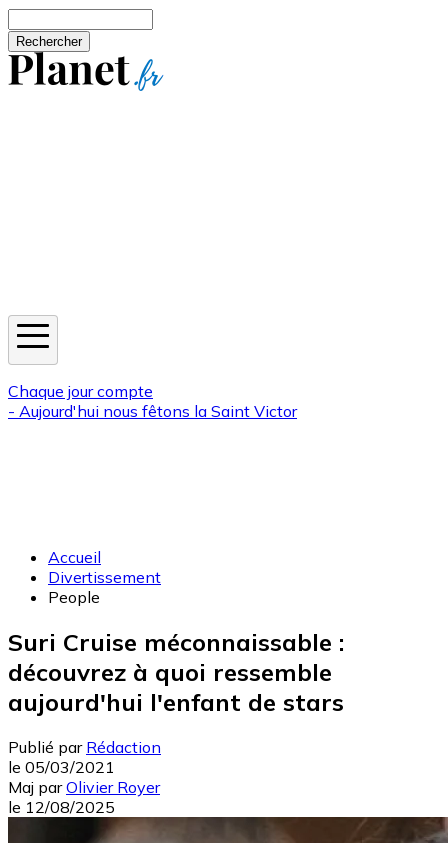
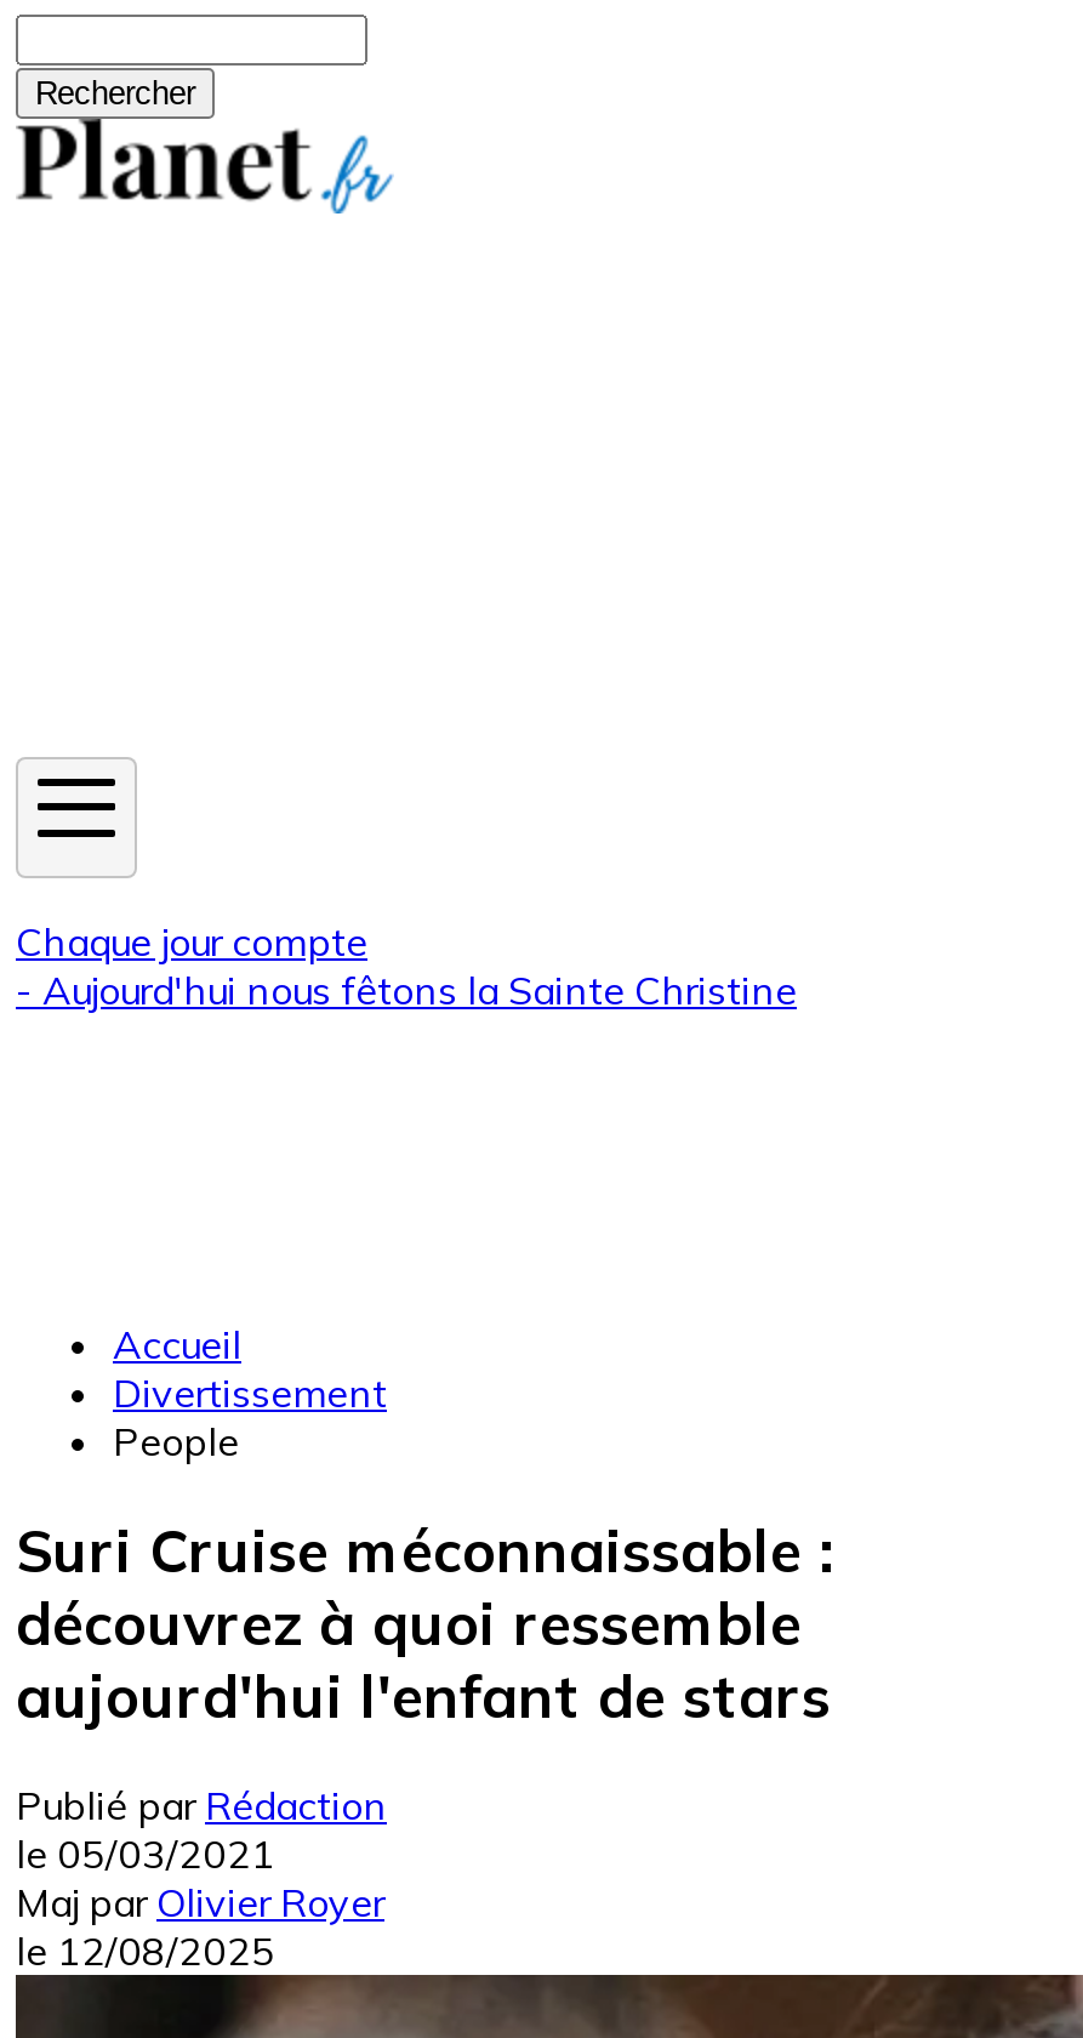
- - Aujourd'hui nous fêtons la Saint Victor
+ - Aujourd'hui nous fêtons la Sainte Christine
